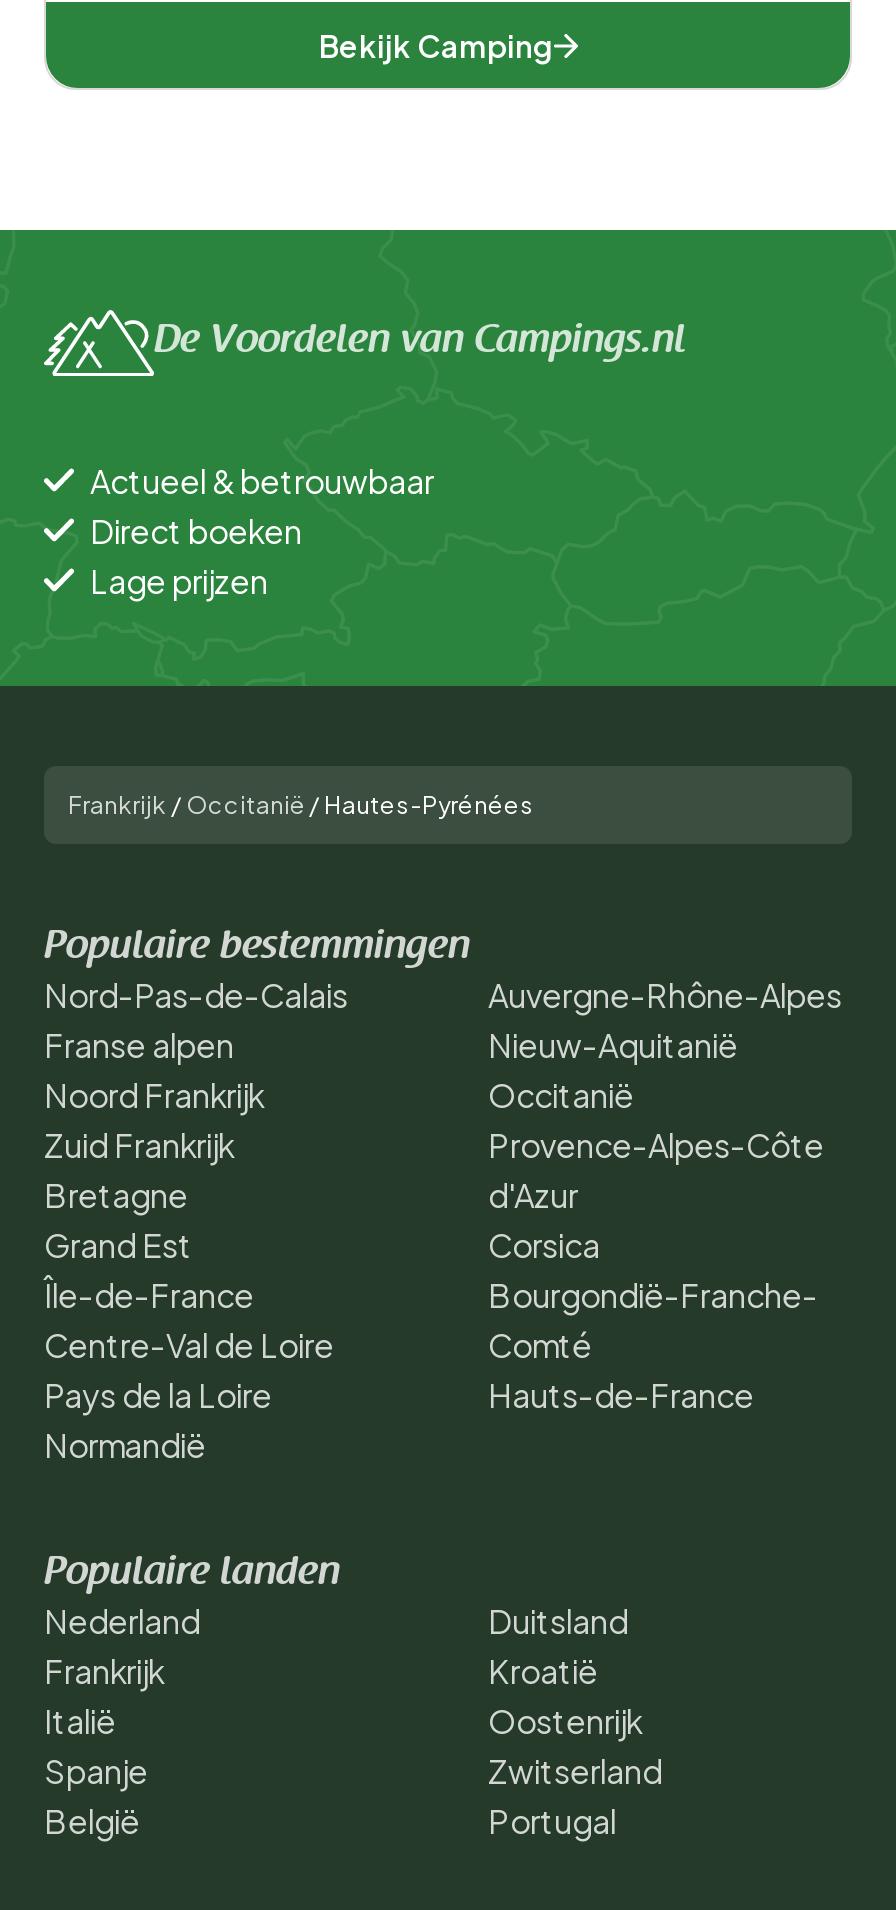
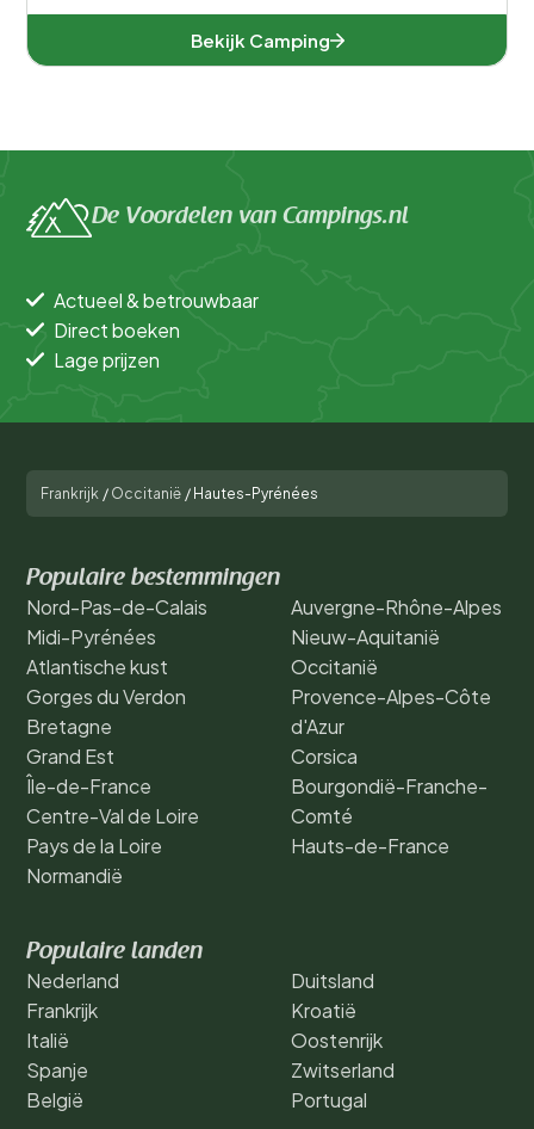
- Franse alpen
- Noord Frankrijk
- Zuid Frankrijk
+ Midi-Pyrénées
+ Atlantische kust
+ Gorges du Verdon
